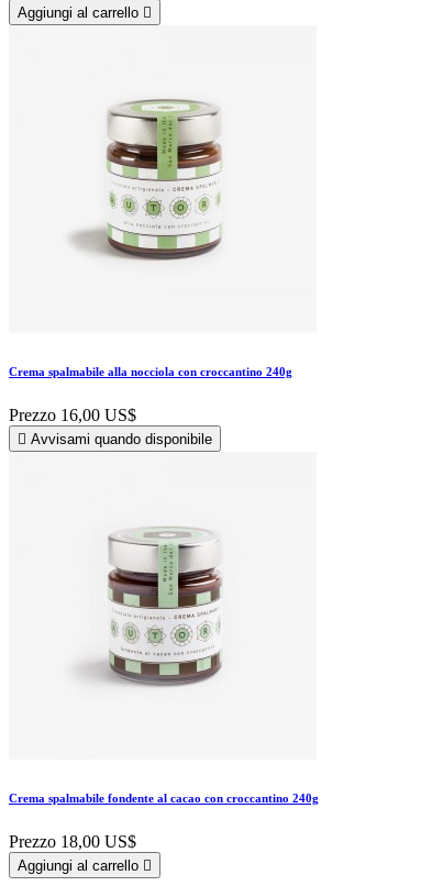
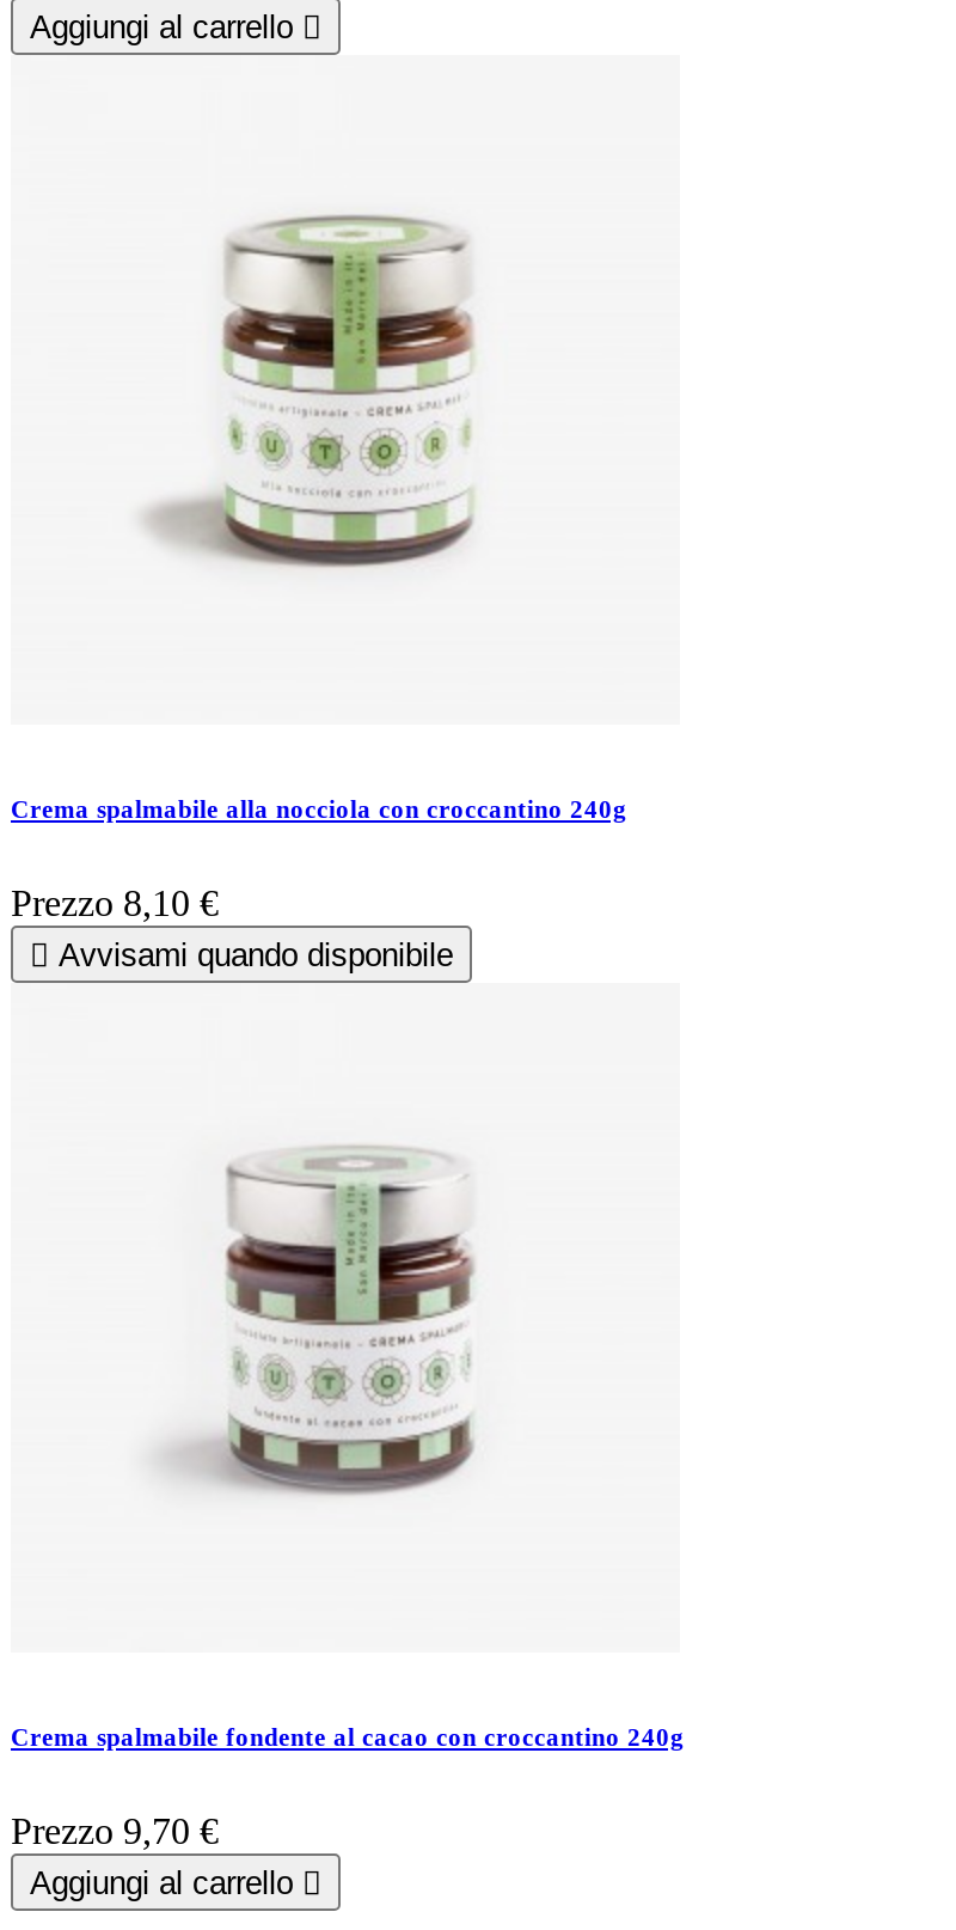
- Prezzo 16,00 US$
+ Prezzo 8,10 €

- Prezzo 18,00 US$
+ Prezzo 9,70 €
